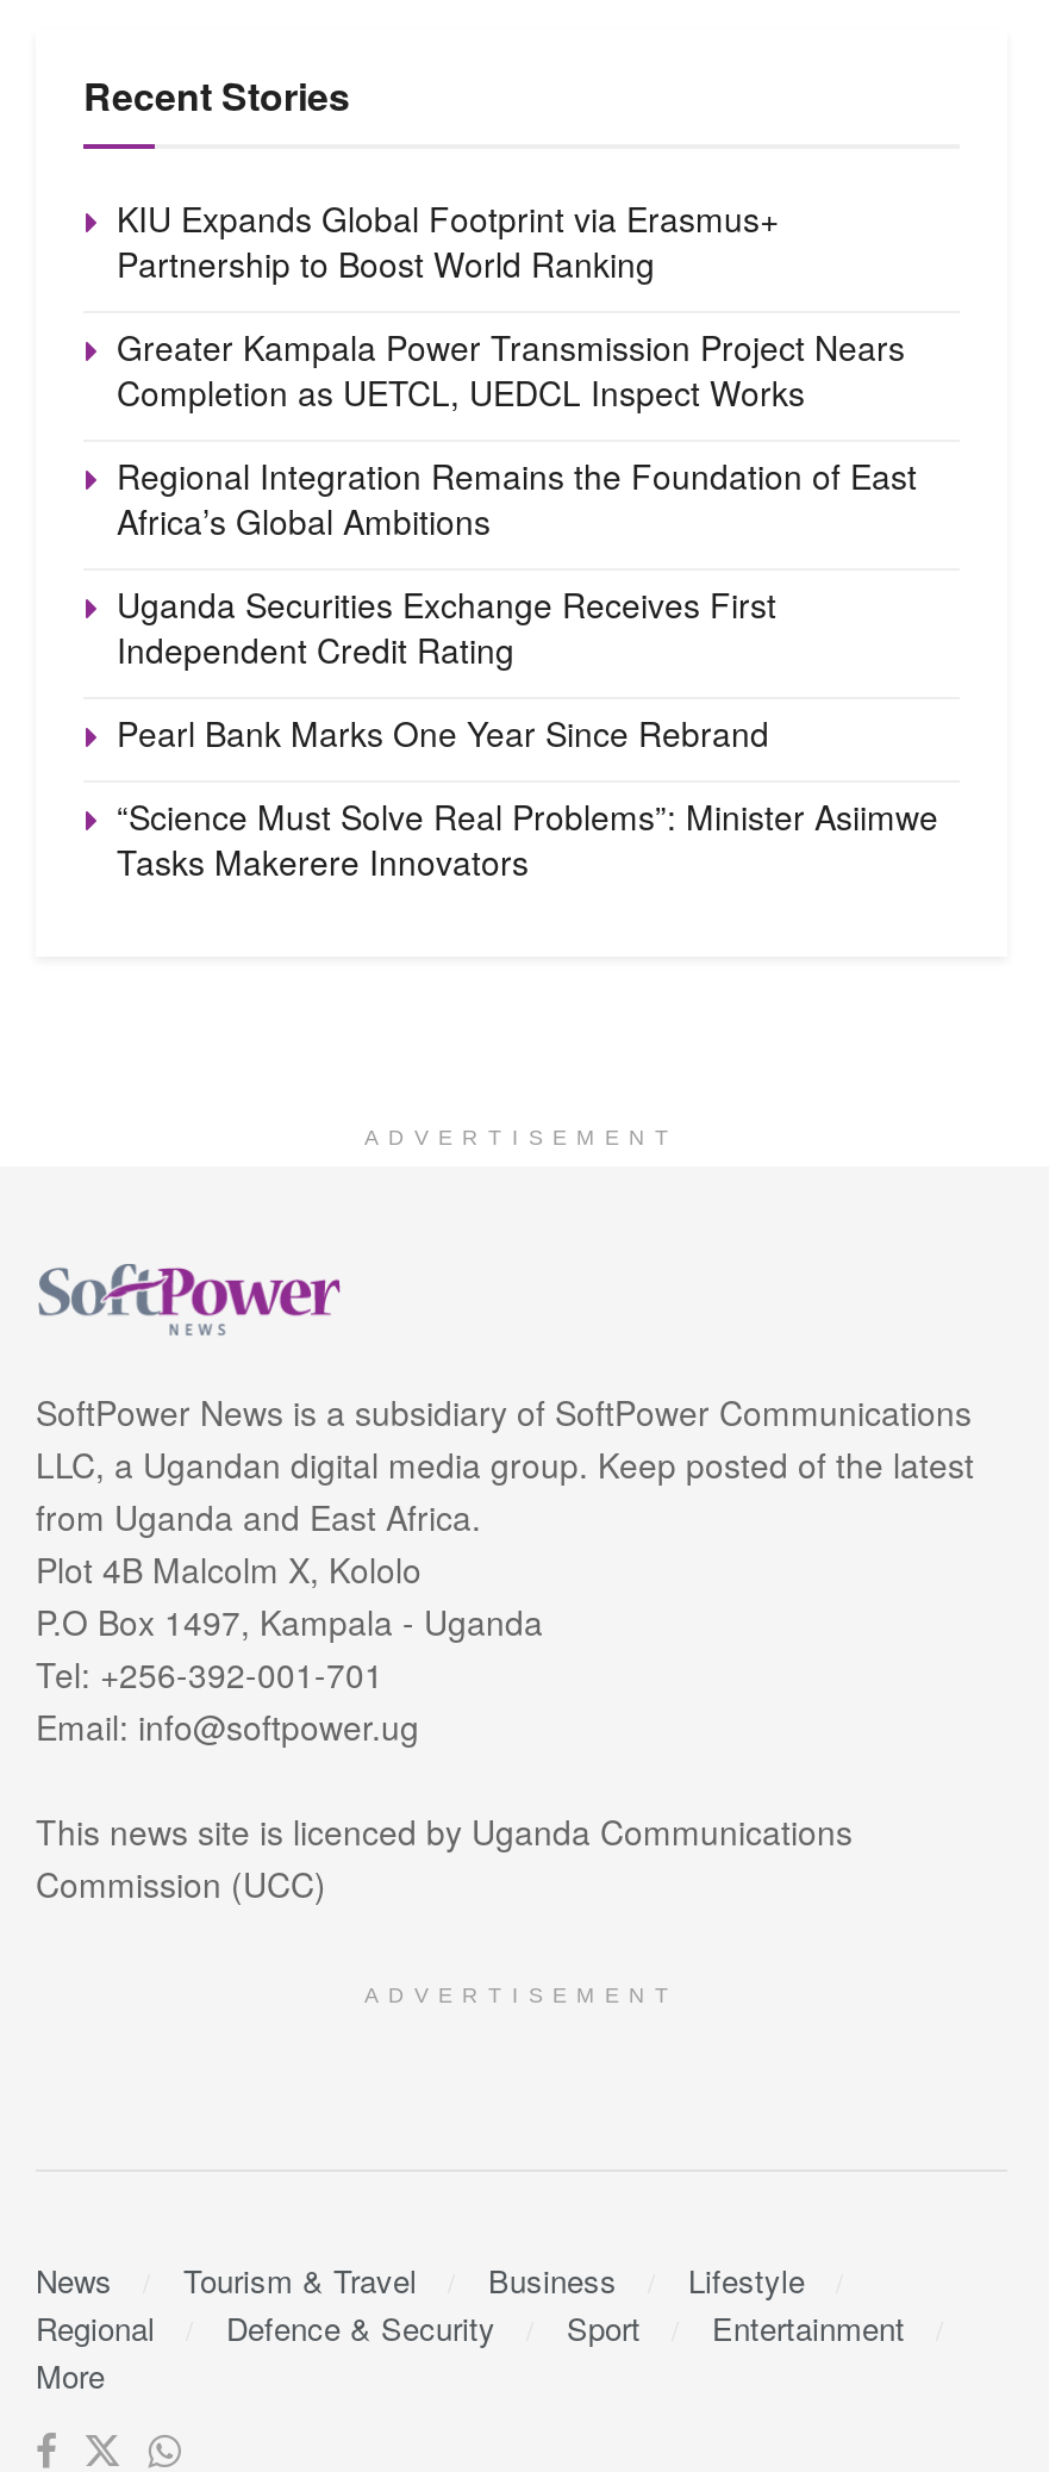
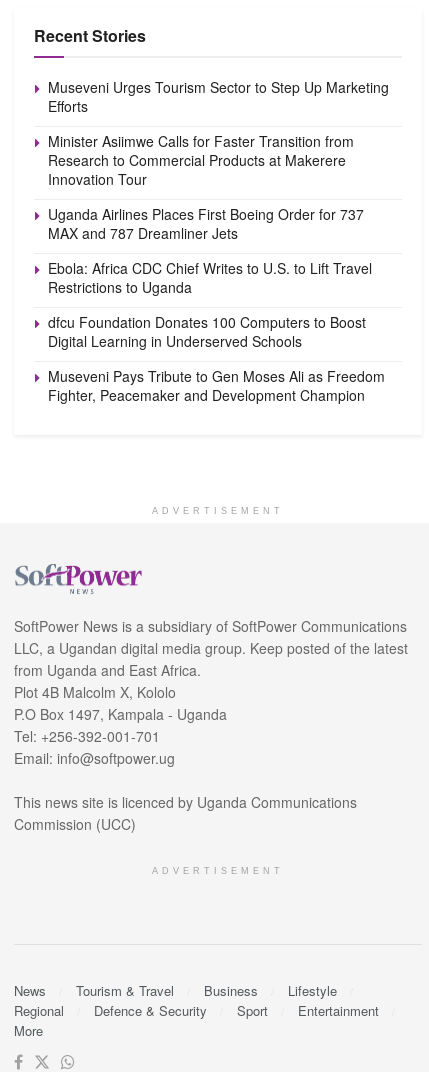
- KIU Expands Global Footprint via Erasmus+
- Partnership to Boost World Ranking
+ Museveni Urges Tourism Sector to Step Up Marketing
+ Efforts

- Greater Kampala Power Transmission Project Nears
- Completion as UETCL, UEDCL Inspect Works
+ Minister Asiimwe Calls for Faster Transition from
+ Research to Commercial Products at Makerere
+ Innovation Tour

- Regional Integration Remains the Foundation of East
- Africa’s Global Ambitions
+ Uganda Airlines Places First Boeing Order for 737
+ MAX and 787 Dreamliner Jets

- Uganda Securities Exchange Receives First
- Independent Credit Rating
+ Ebola: Africa CDC Chief Writes to U.S. to Lift Travel
+ Restrictions to Uganda

- Pearl Bank Marks One Year Since Rebrand
+ dfcu Foundation Donates 100 Computers to Boost
+ Digital Learning in Underserved Schools

- “Science Must Solve Real Problems”: Minister Asiimwe
- Tasks Makerere Innovators
+ Museveni Pays Tribute to Gen Moses Ali as Freedom
+ Fighter, Peacemaker and Development Champion
